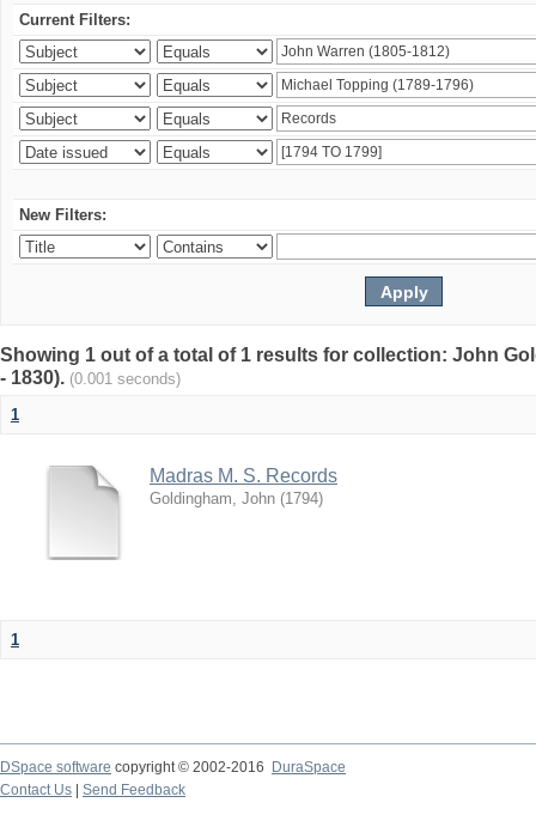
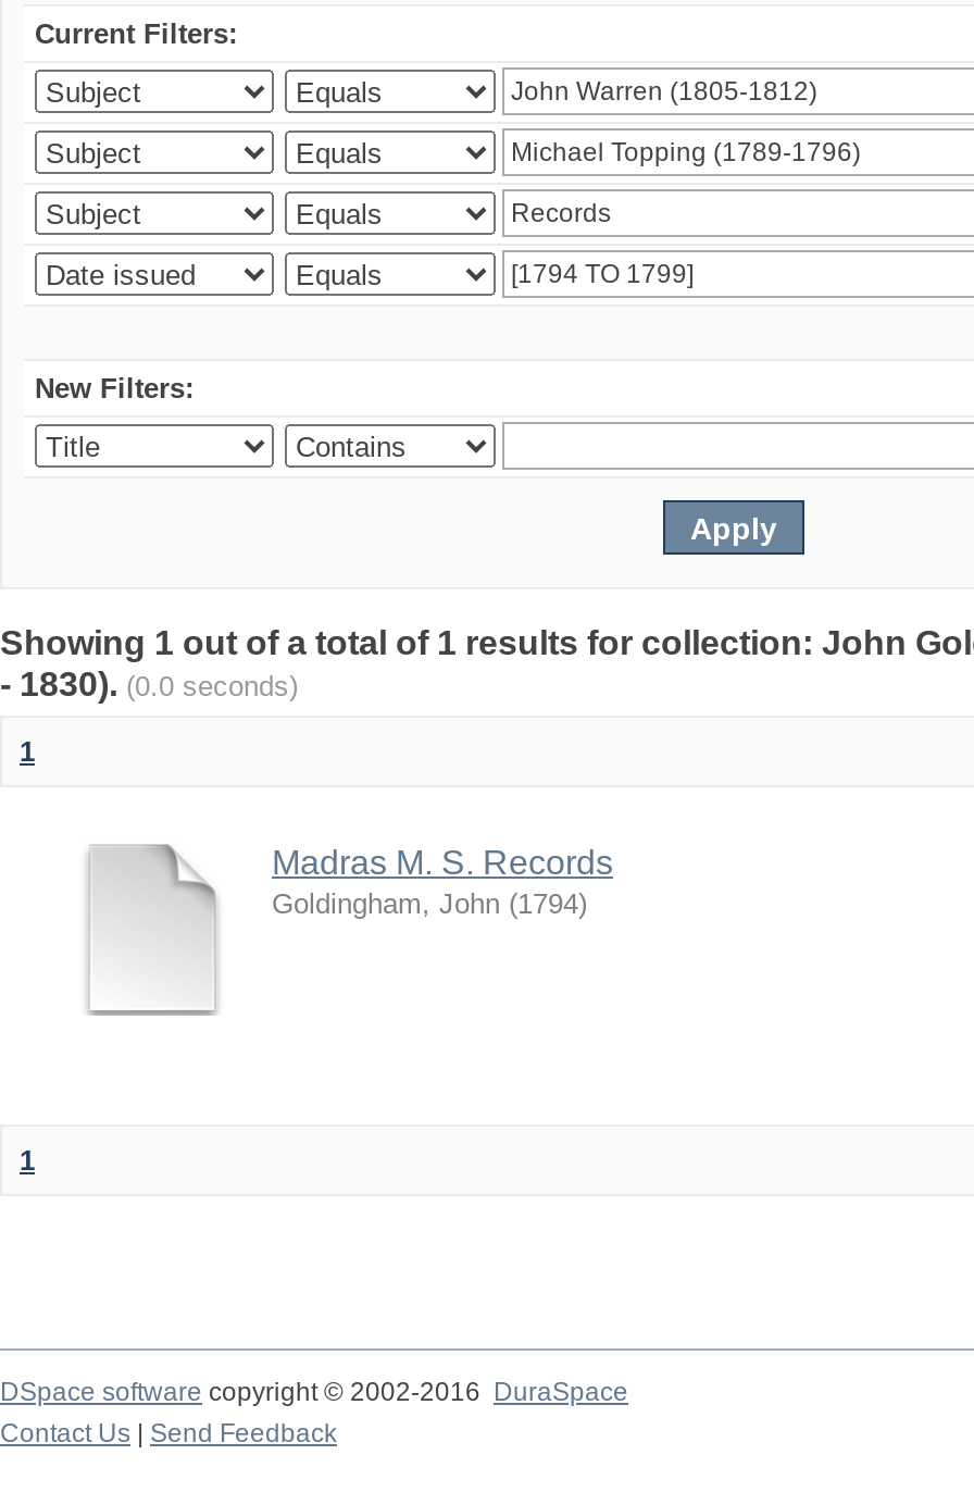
- - 1830). (0.001 seconds)
+ - 1830). (0.0 seconds)
